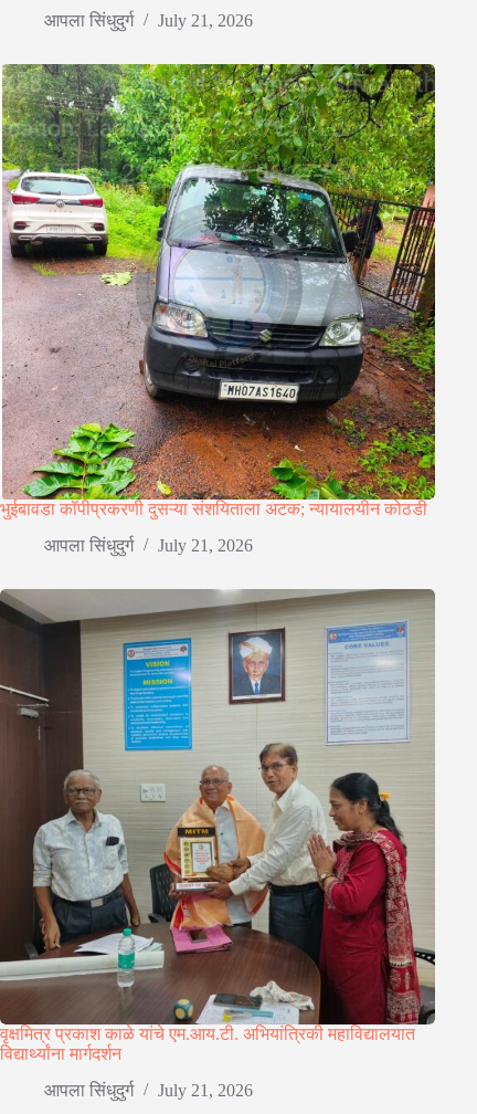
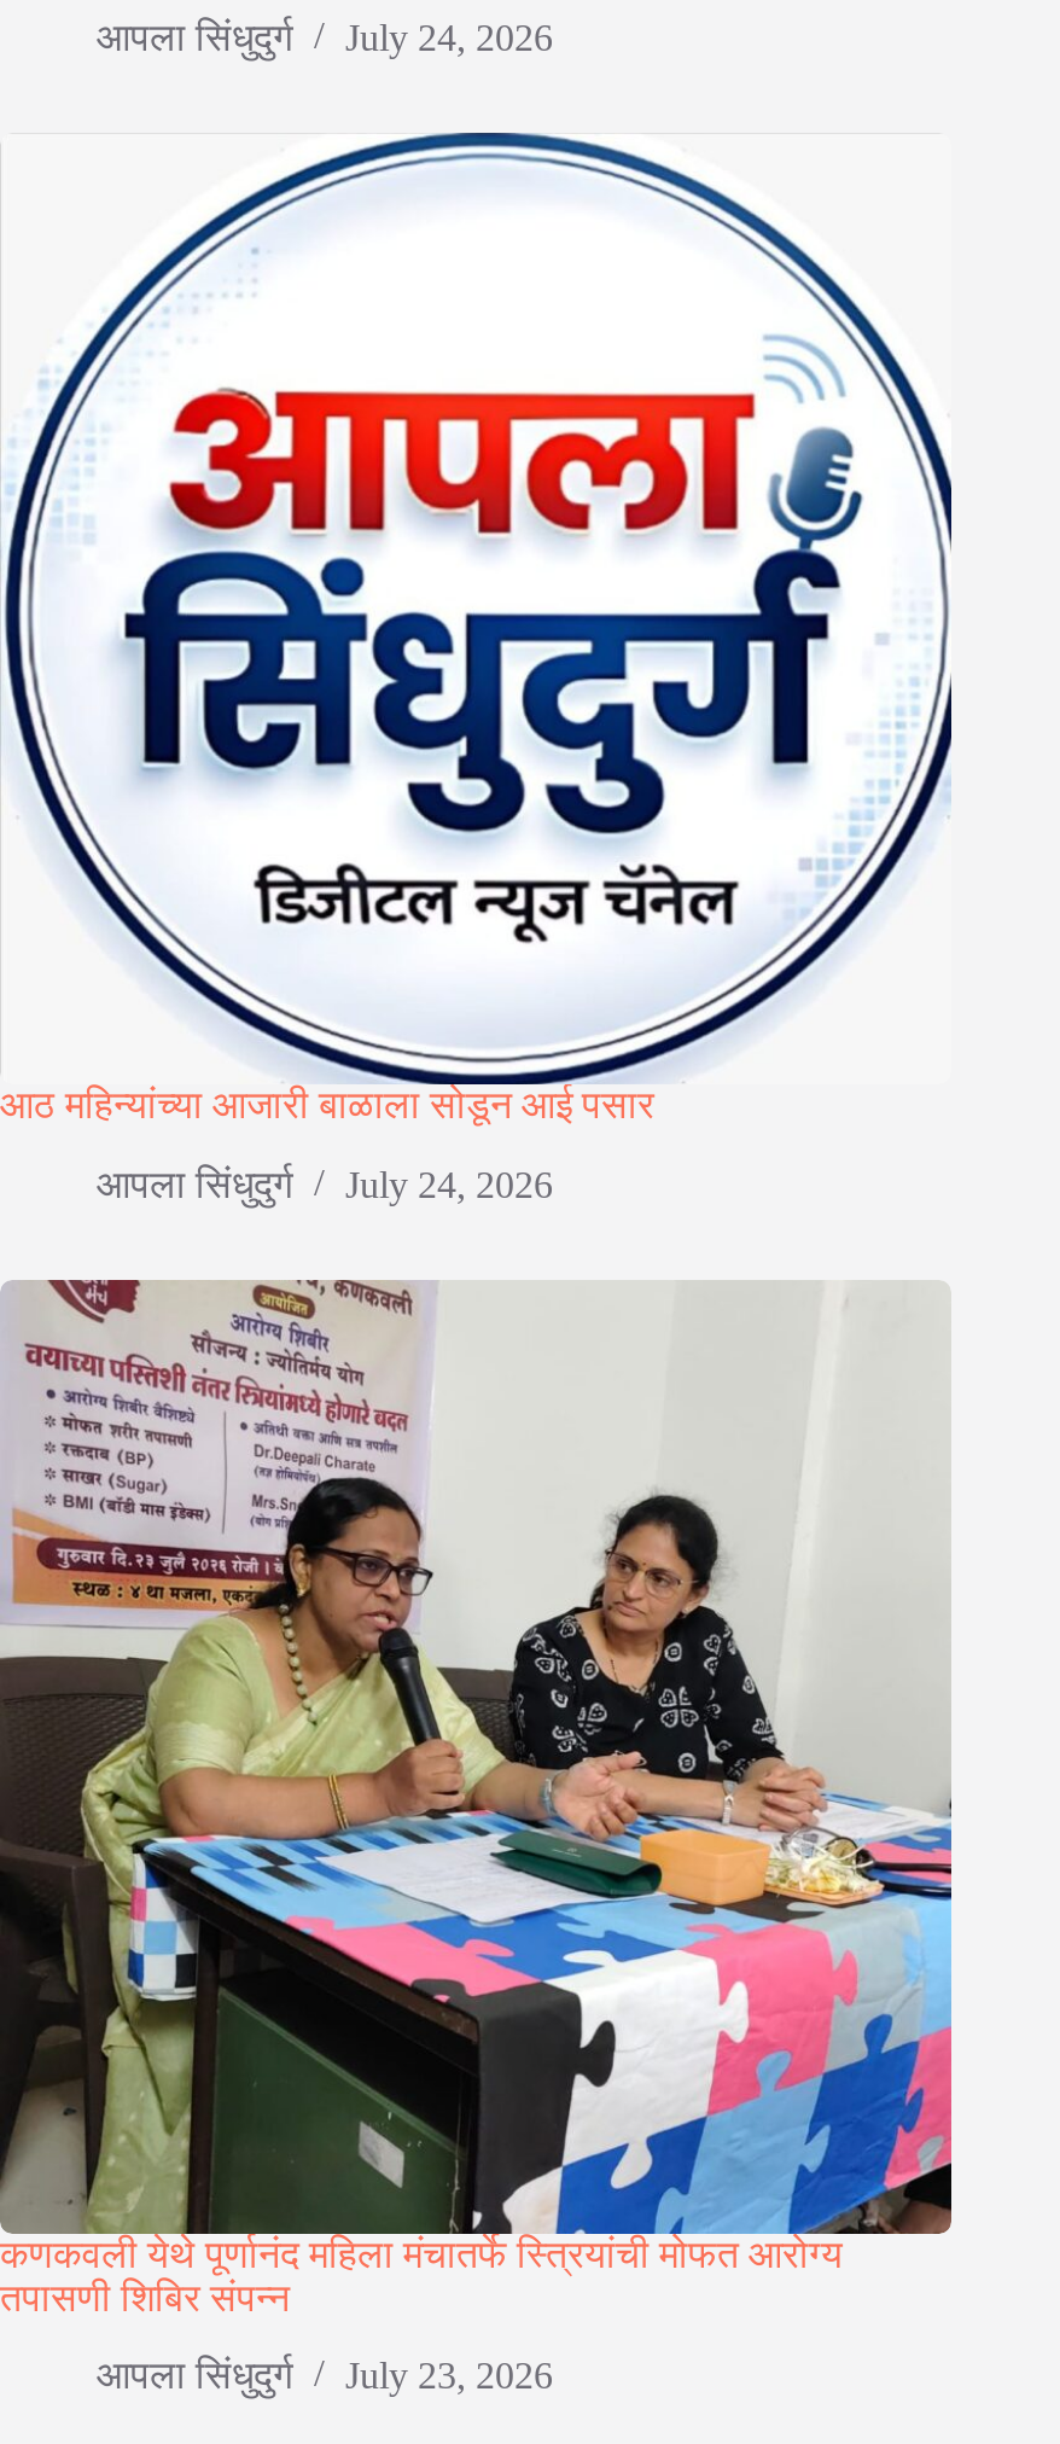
- आपला सिंधुदुर्ग July 21, 2026
+ आपला सिंधुदुर्ग July 24, 2026

- [image]
- भुईबावडा कॉपीप्रकरणी दुसऱ्या संशयिताला अटक; न्यायालयीन कोठडी
+ [image]
+ आठ महिन्यांच्या आजारी बाळाला सोडून आई पसार

- आपला सिंधुदुर्ग July 21, 2026
+ आपला सिंधुदुर्ग July 24, 2026

- [image]
- वृक्षमित्र प्रकाश काळे यांचे एम.आय.टी. अभियांत्रिकी महाविद्यालयात
- विद्यार्थ्यांना मार्गदर्शन
+ [image]
+ कणकवली येथे पूर्णानंद महिला मंचातर्फे स्त्रियांची मोफत आरोग्य
+ तपासणी शिबिर संपन्न

- आपला सिंधुदुर्ग July 21, 2026
+ आपला सिंधुदुर्ग July 23, 2026
